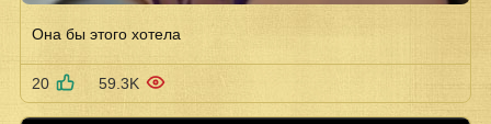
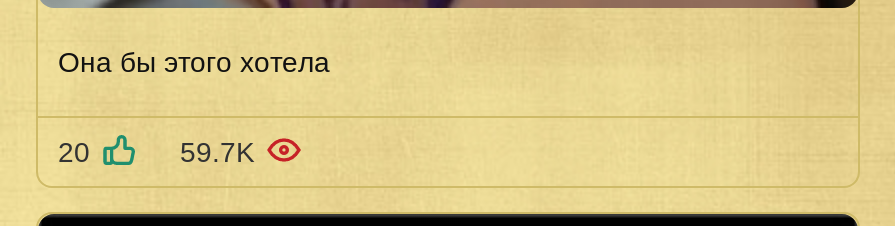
- 59.3K
+ 59.7K
